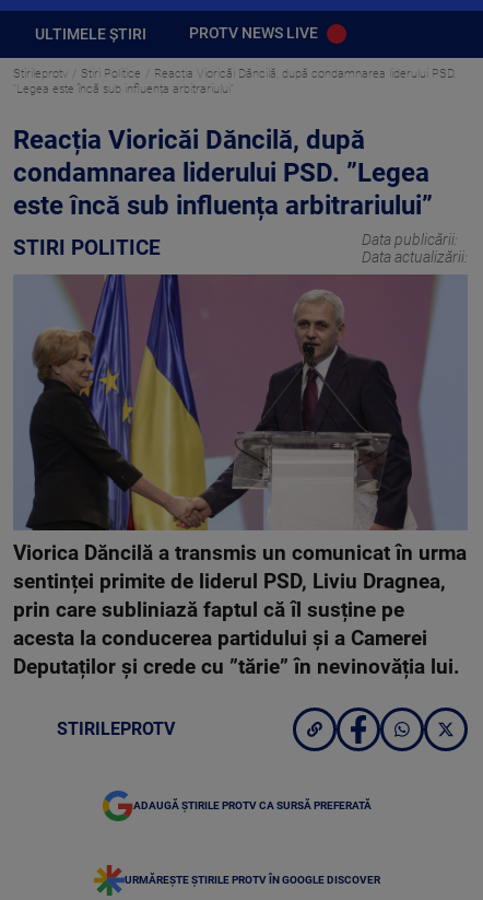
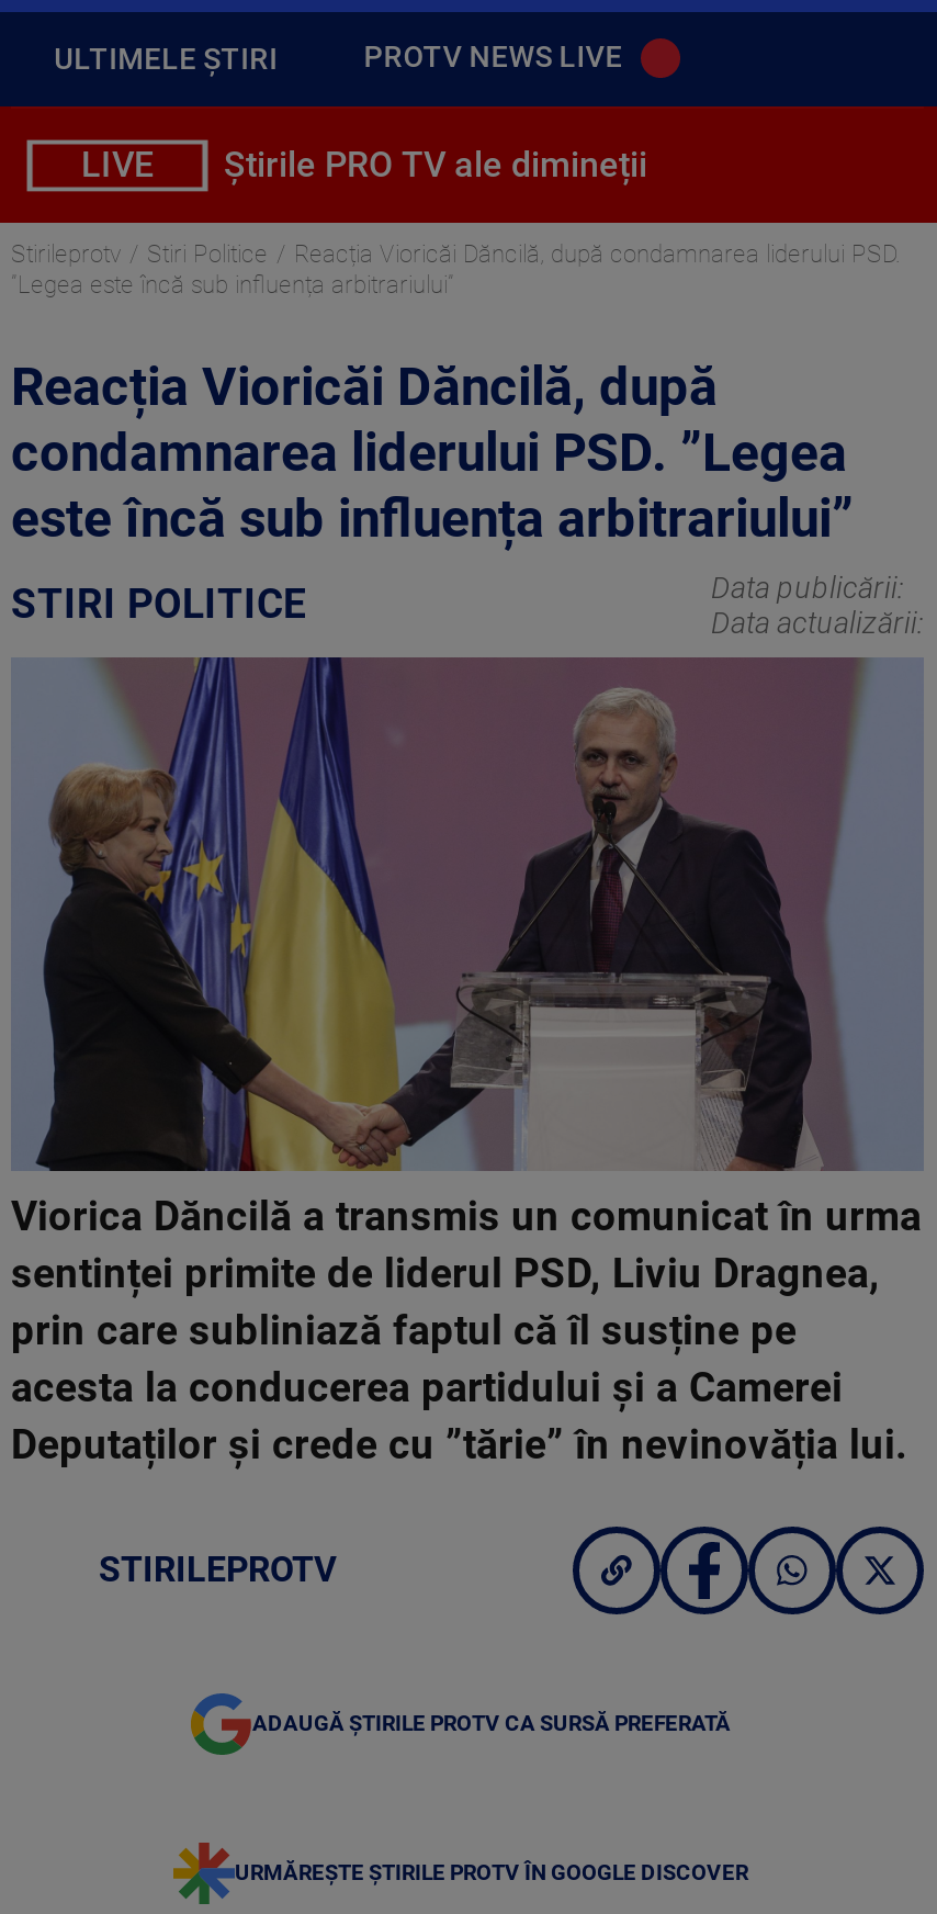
+ LIVE
+ Știrile PRO TV ale dimineții
